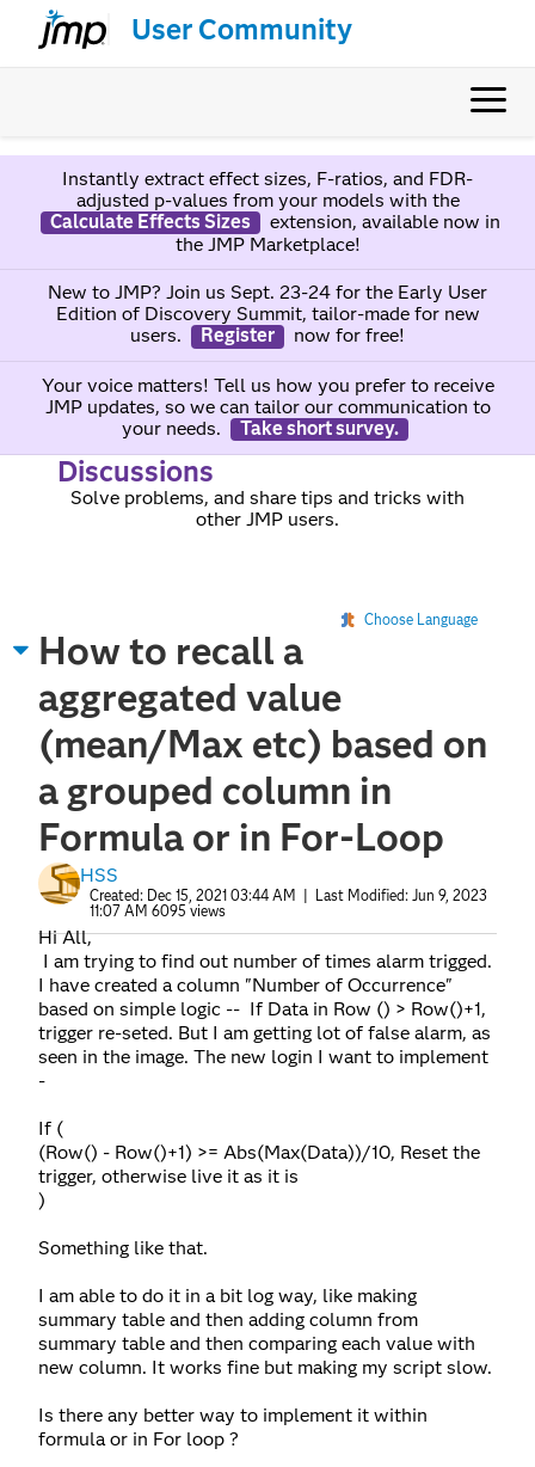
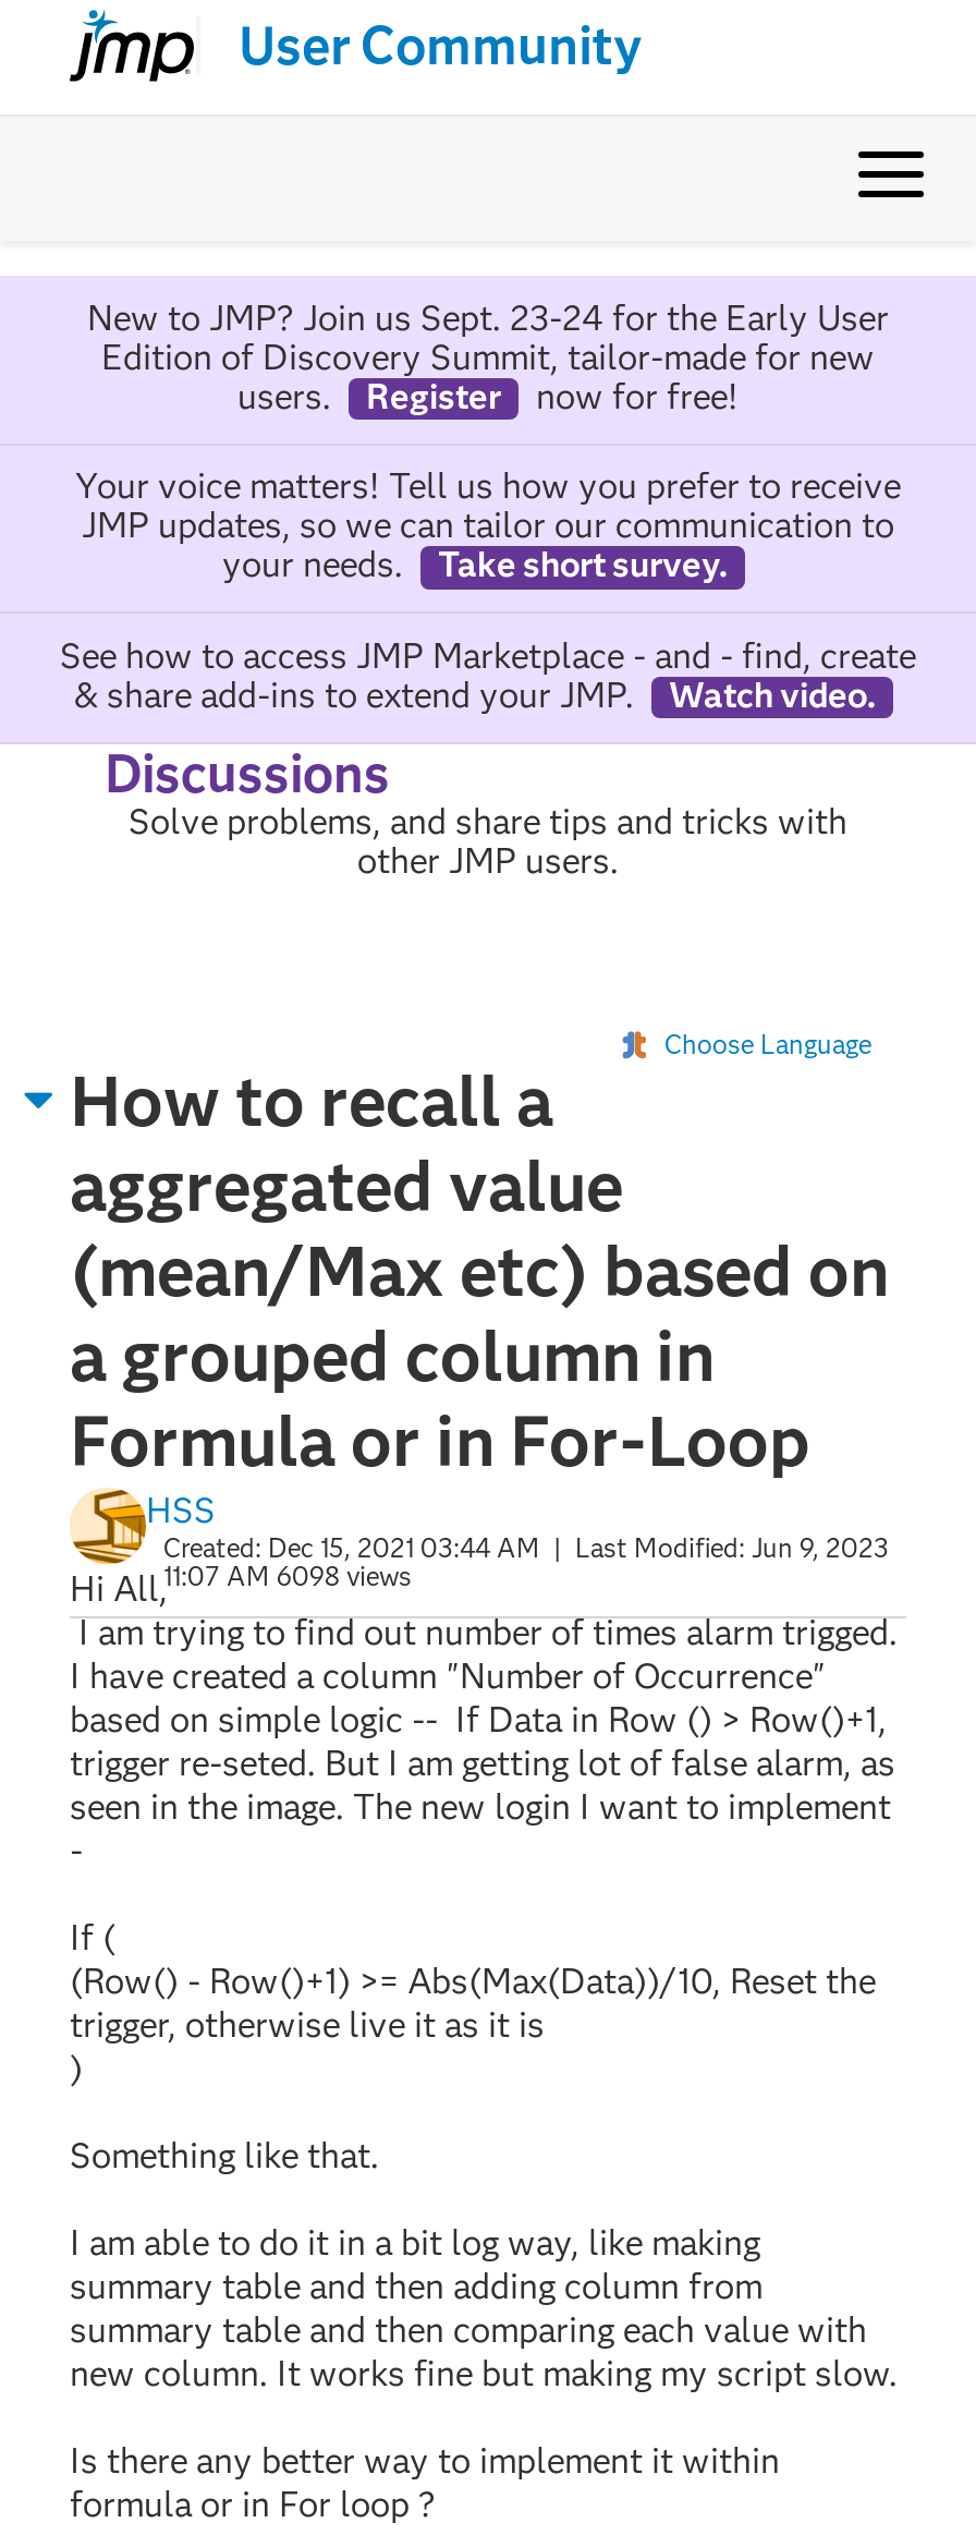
- Instantly extract effect sizes, F-ratios, and FDR-
- adjusted p-values from your models with the
- Calculate Effects Sizes
- extension, available now in
- the JMP Marketplace!

moved up: New to JMP? Join us Sept. 23-24 for the Early User | Edition of Discovery Summit, tailor-made for new | users. | ... | your needs. | Take short survey.

+ See how to access JMP Marketplace - and - find, create
+ & share add-ins to extend your JMP.
+ Watch video.

- 11:07 AM 6095 views
+ 11:07 AM 6098 views
